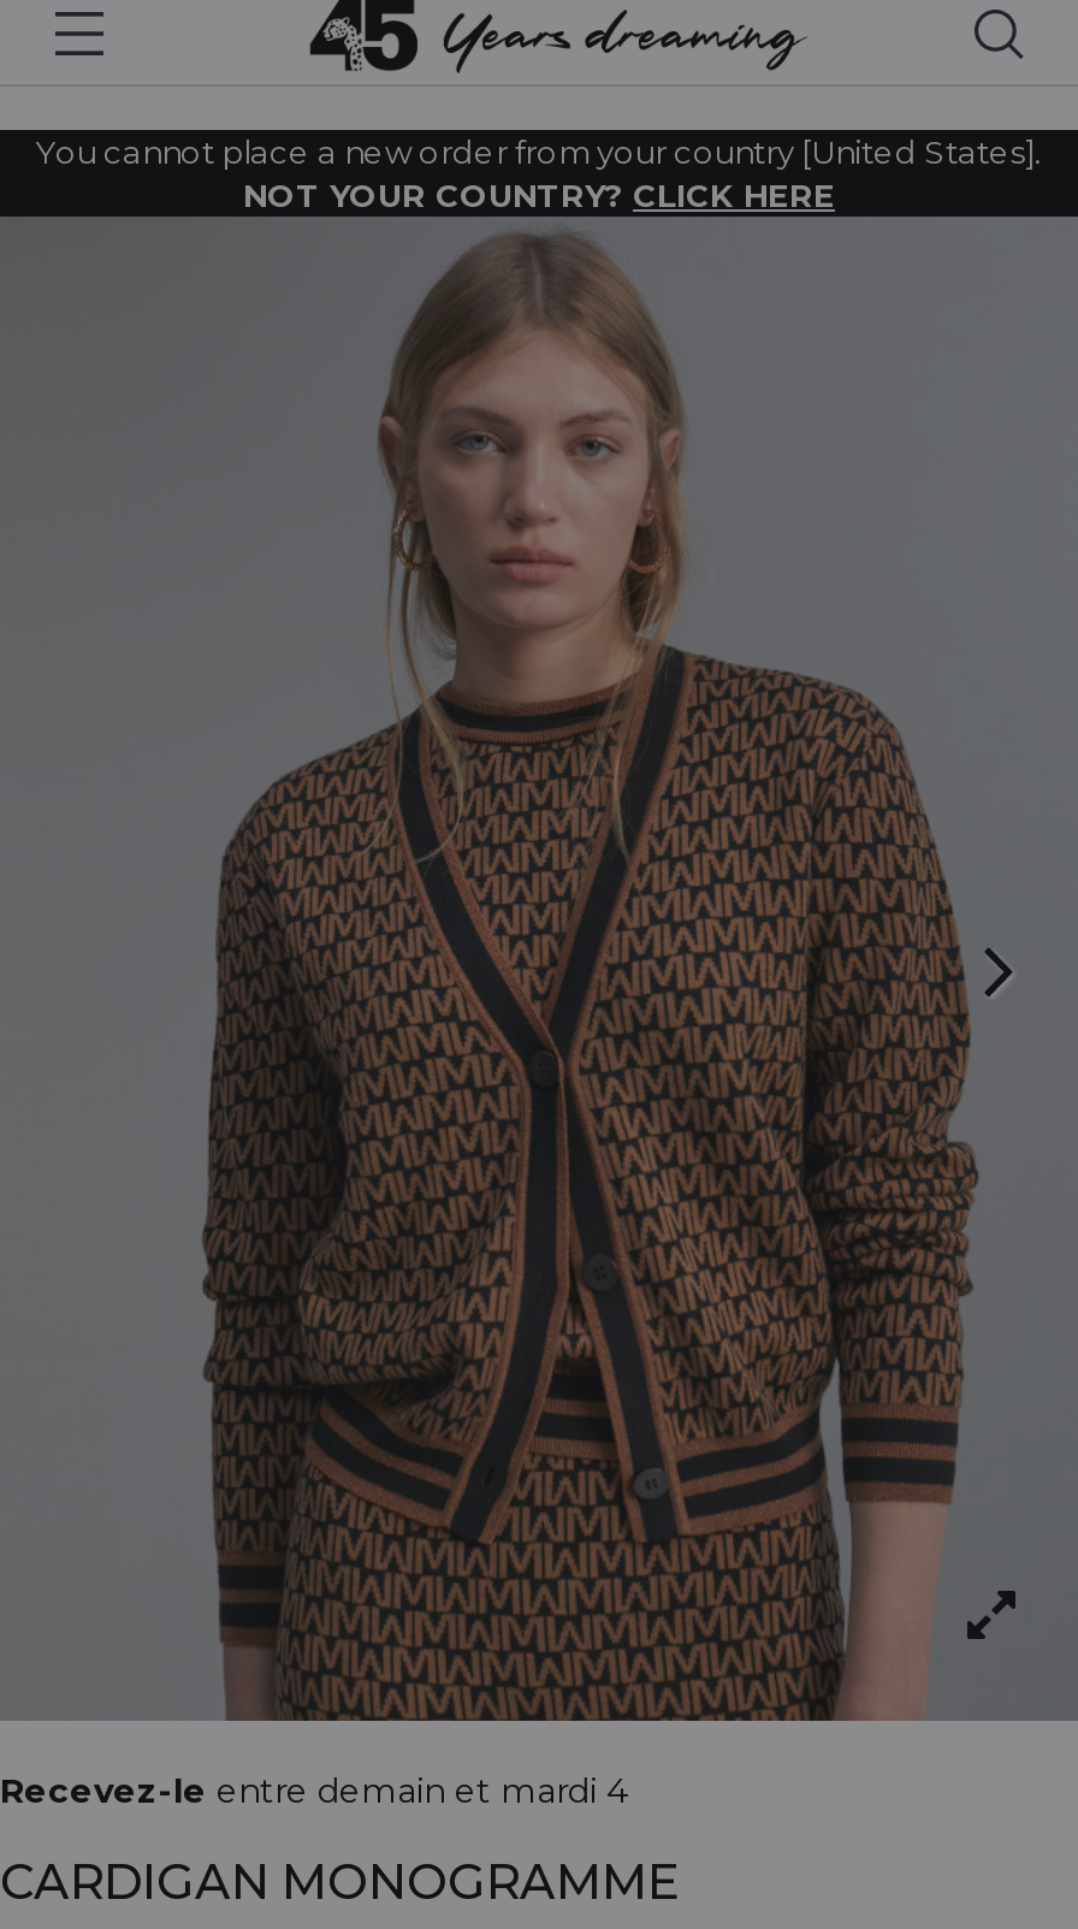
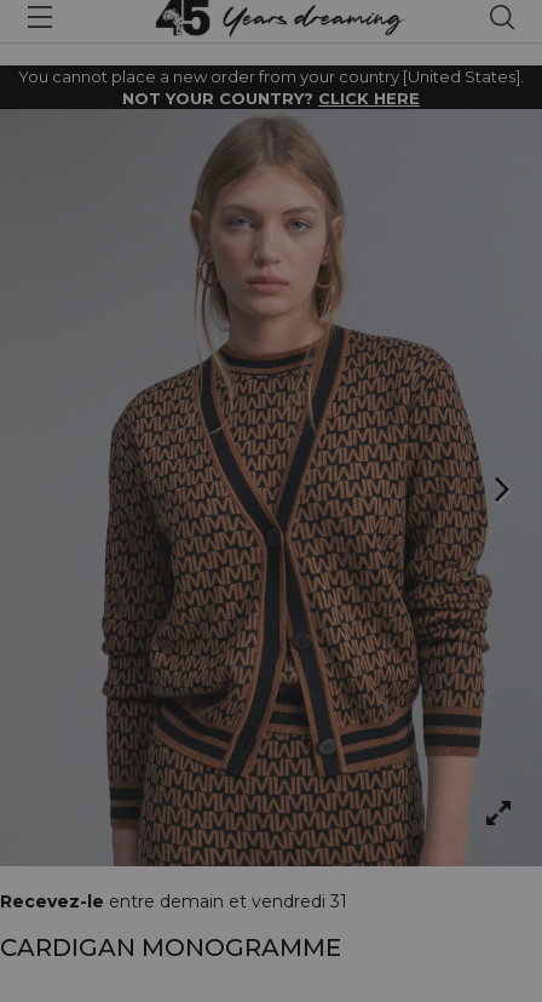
- Recevez-le entre demain et mardi 4
+ Recevez-le entre demain et vendredi 31
